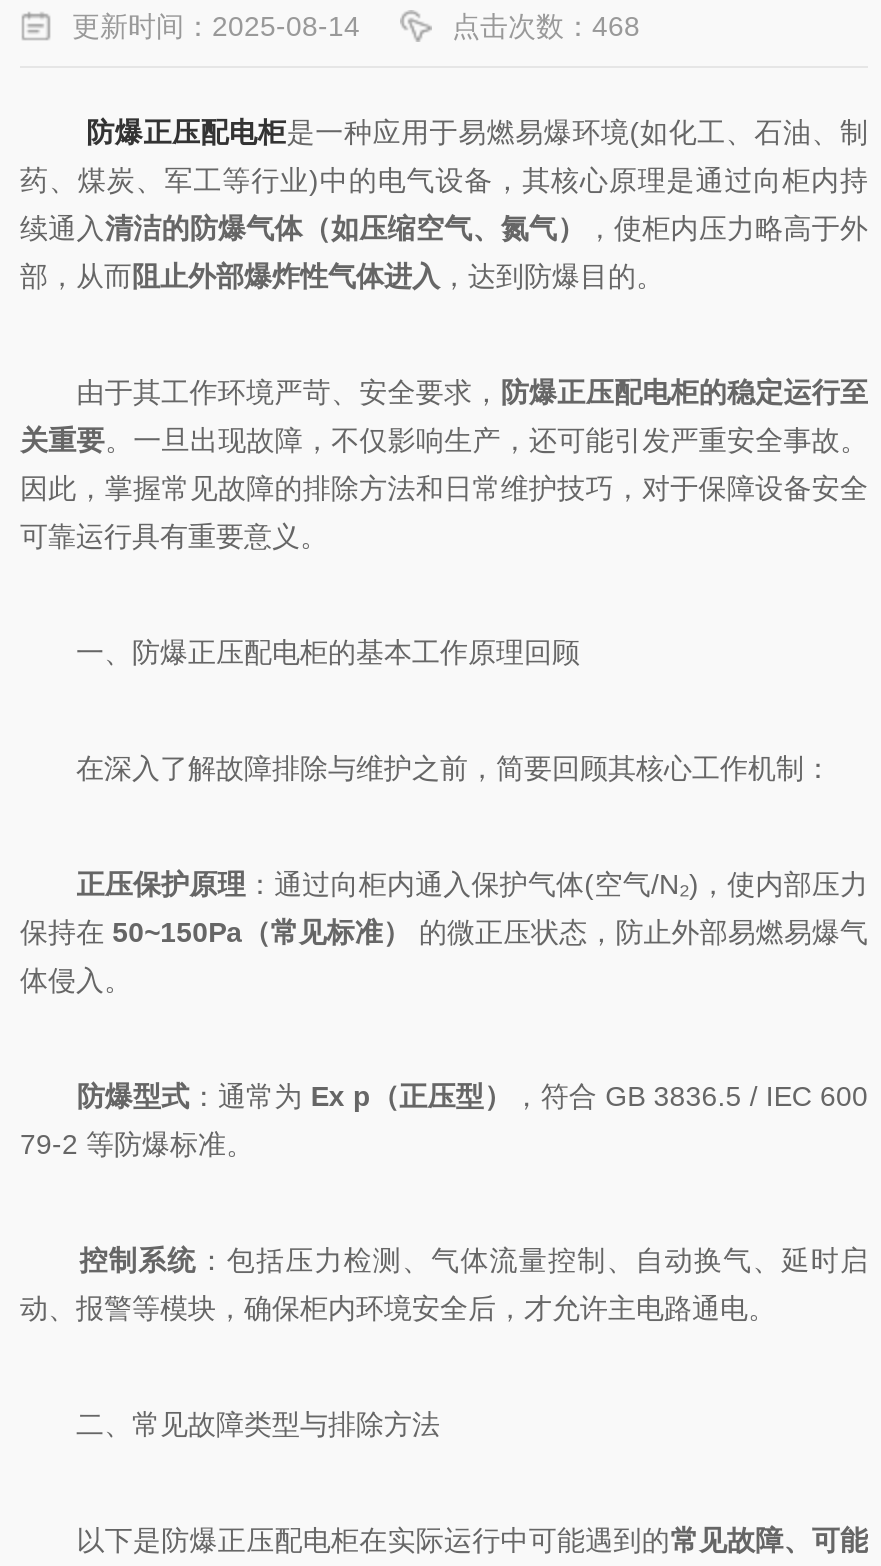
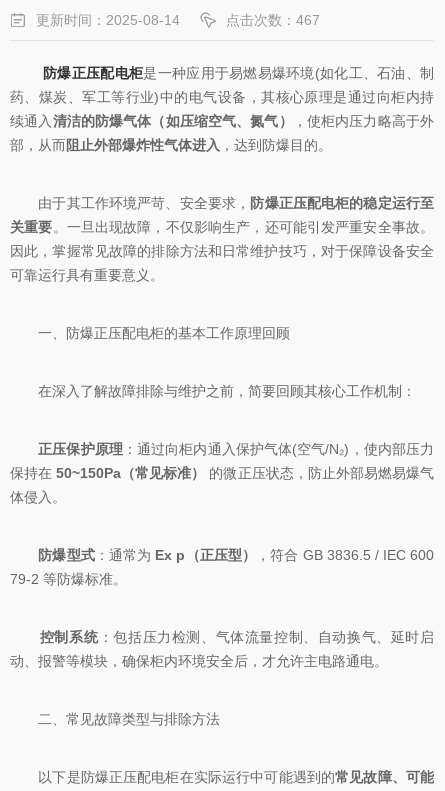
- 点击次数：468
+ 点击次数：467
